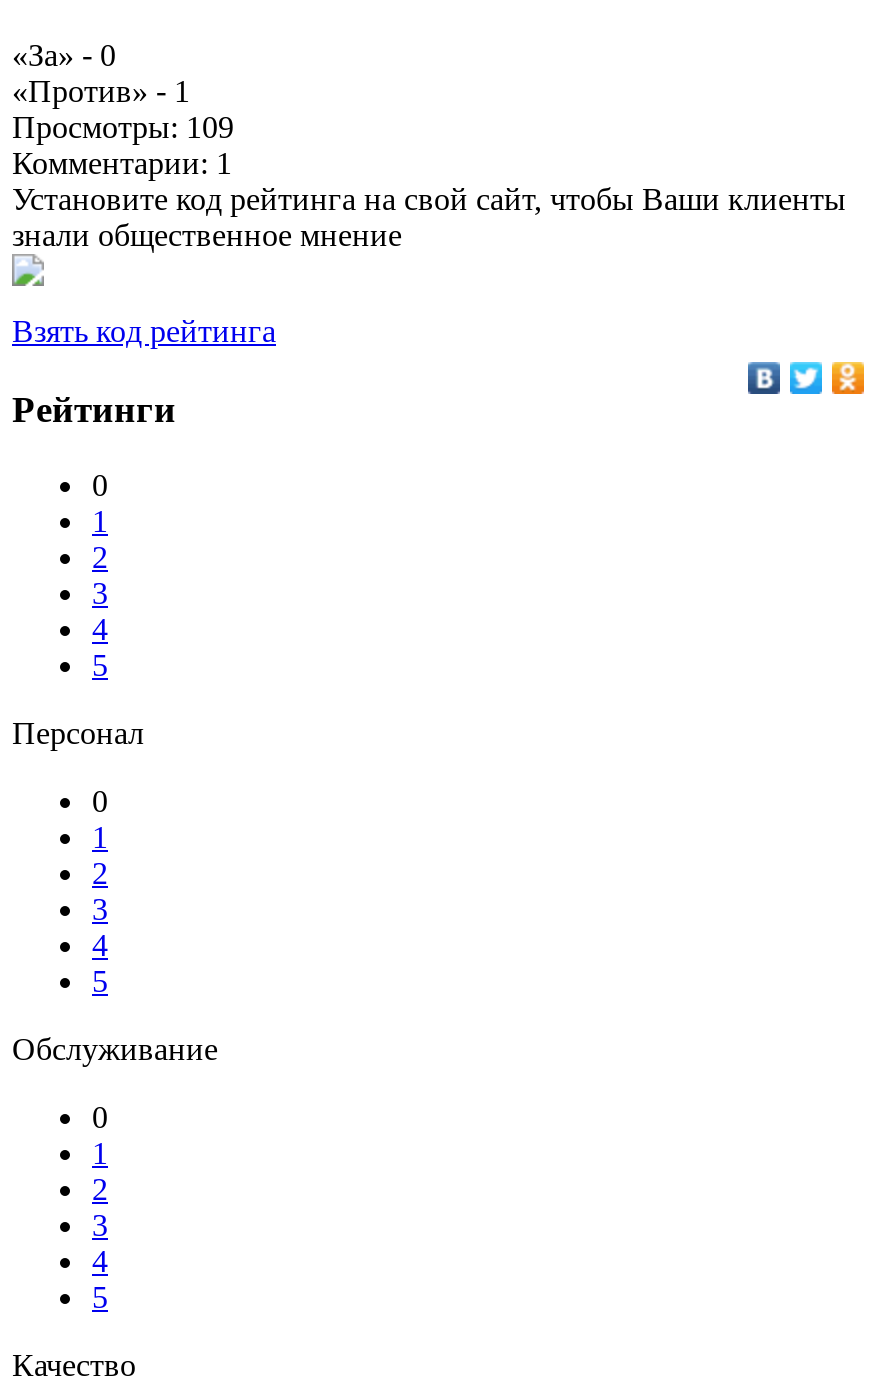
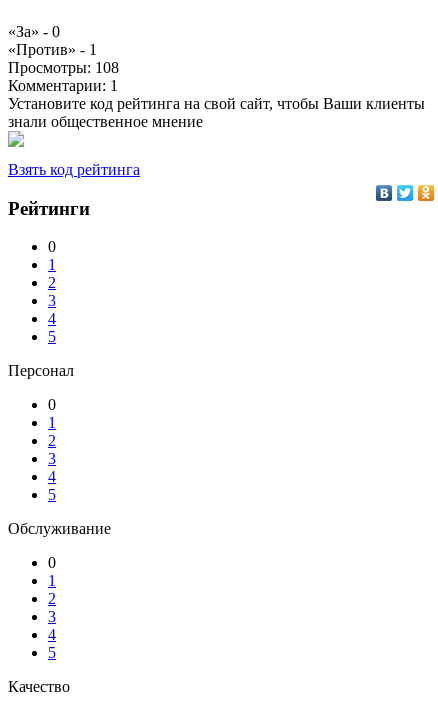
- Просмотры: 109
+ Просмотры: 108
